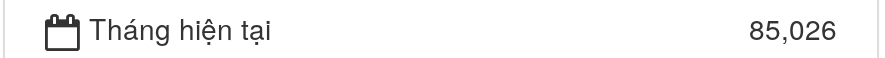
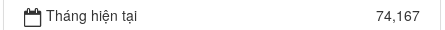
- 85,026
+ 74,167
